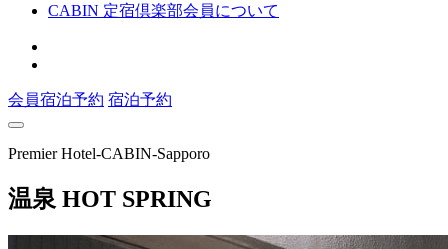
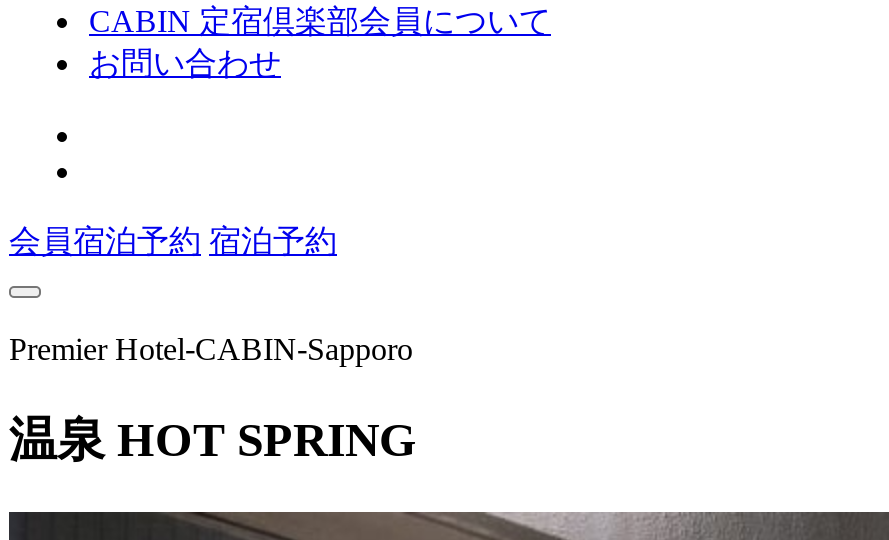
+ お問い合わせ
